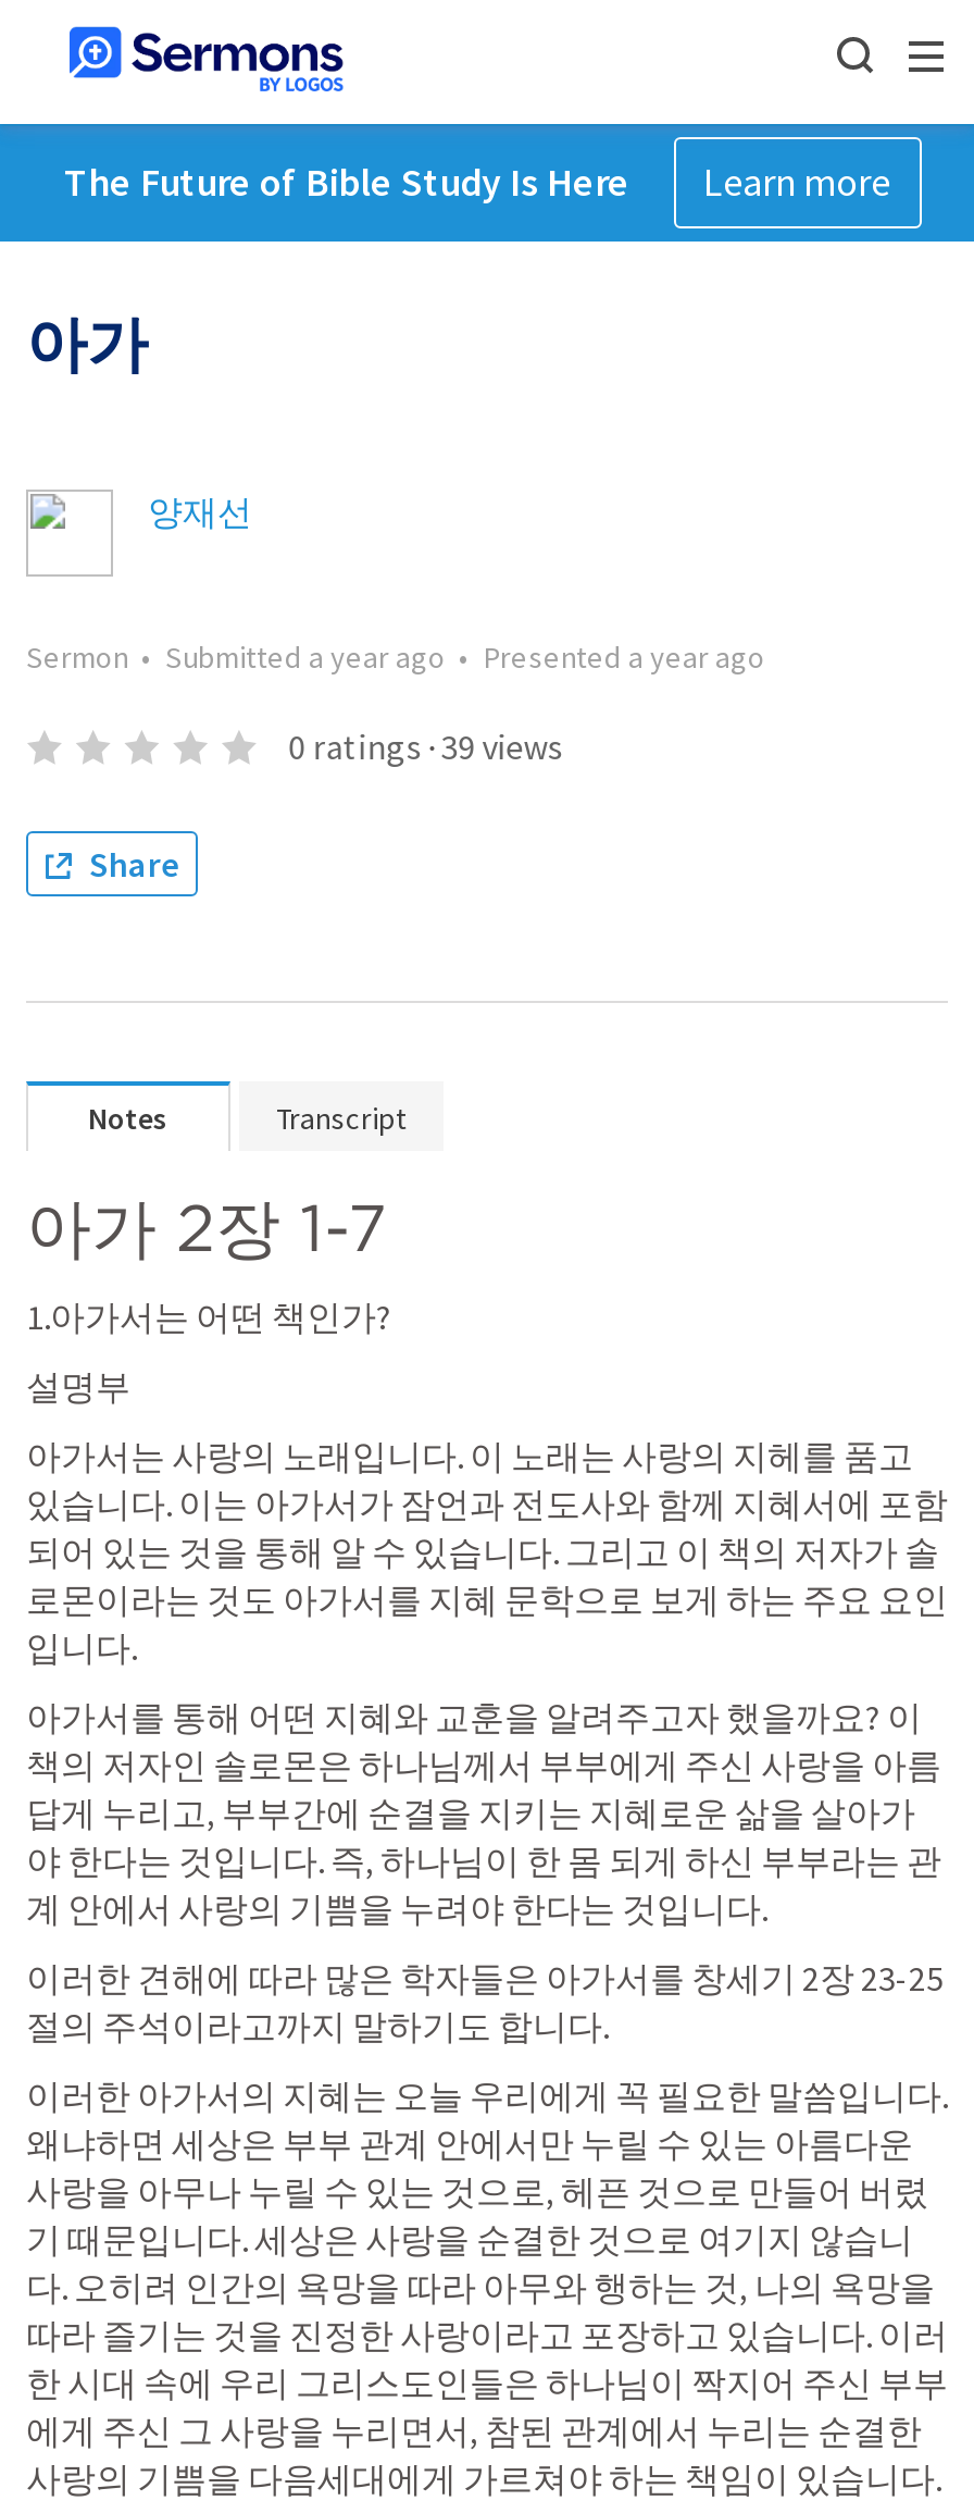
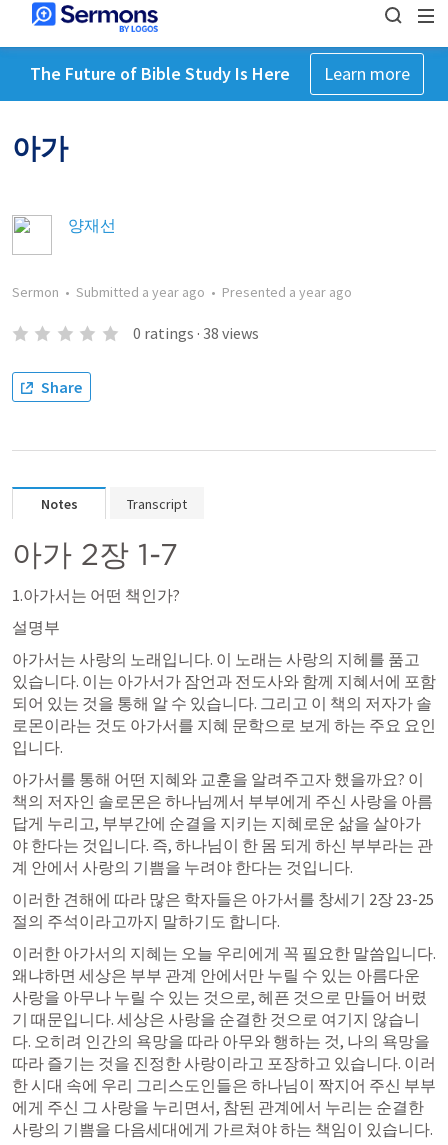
- 0 ratings · 39 views
+ 0 ratings · 38 views
